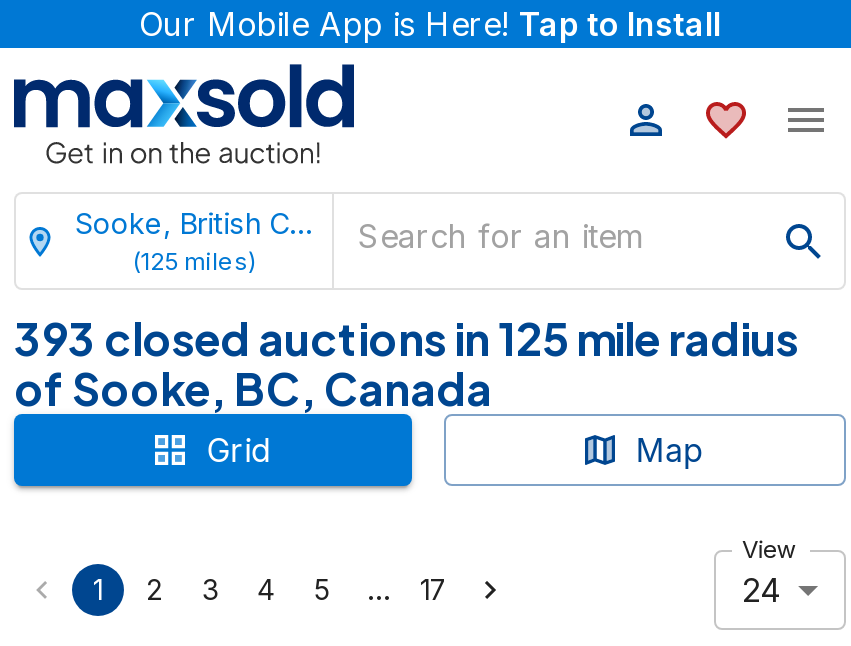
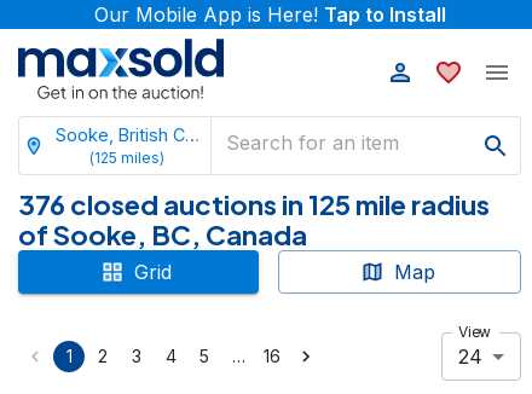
- 393 closed auctions in 125 mile radius
+ 376 closed auctions in 125 mile radius

- 17
+ 16
